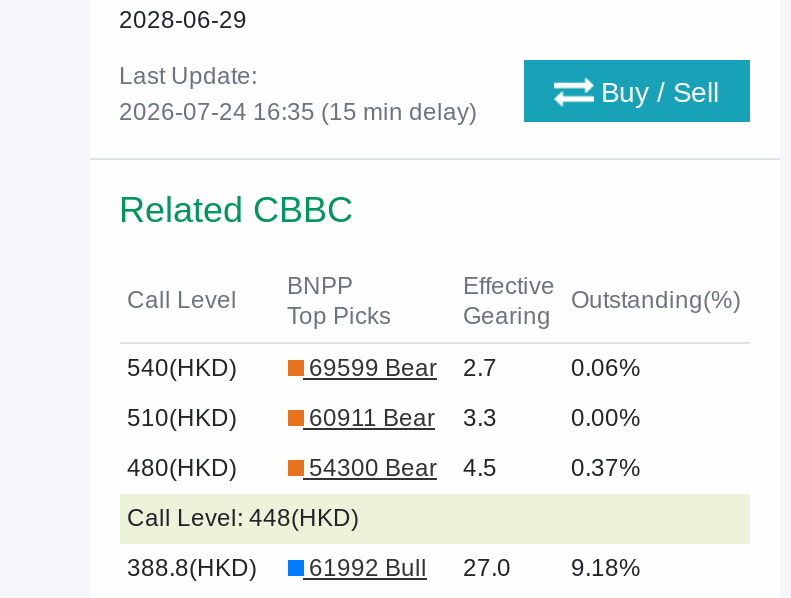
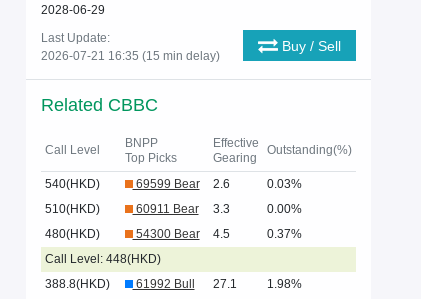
- 2026-07-24 16:35 (15 min delay)
+ 2026-07-21 16:35 (15 min delay)

- 2.7
+ 2.6

- 0.06%
+ 0.03%

- 27.0
+ 27.1

- 9.18%
+ 1.98%
